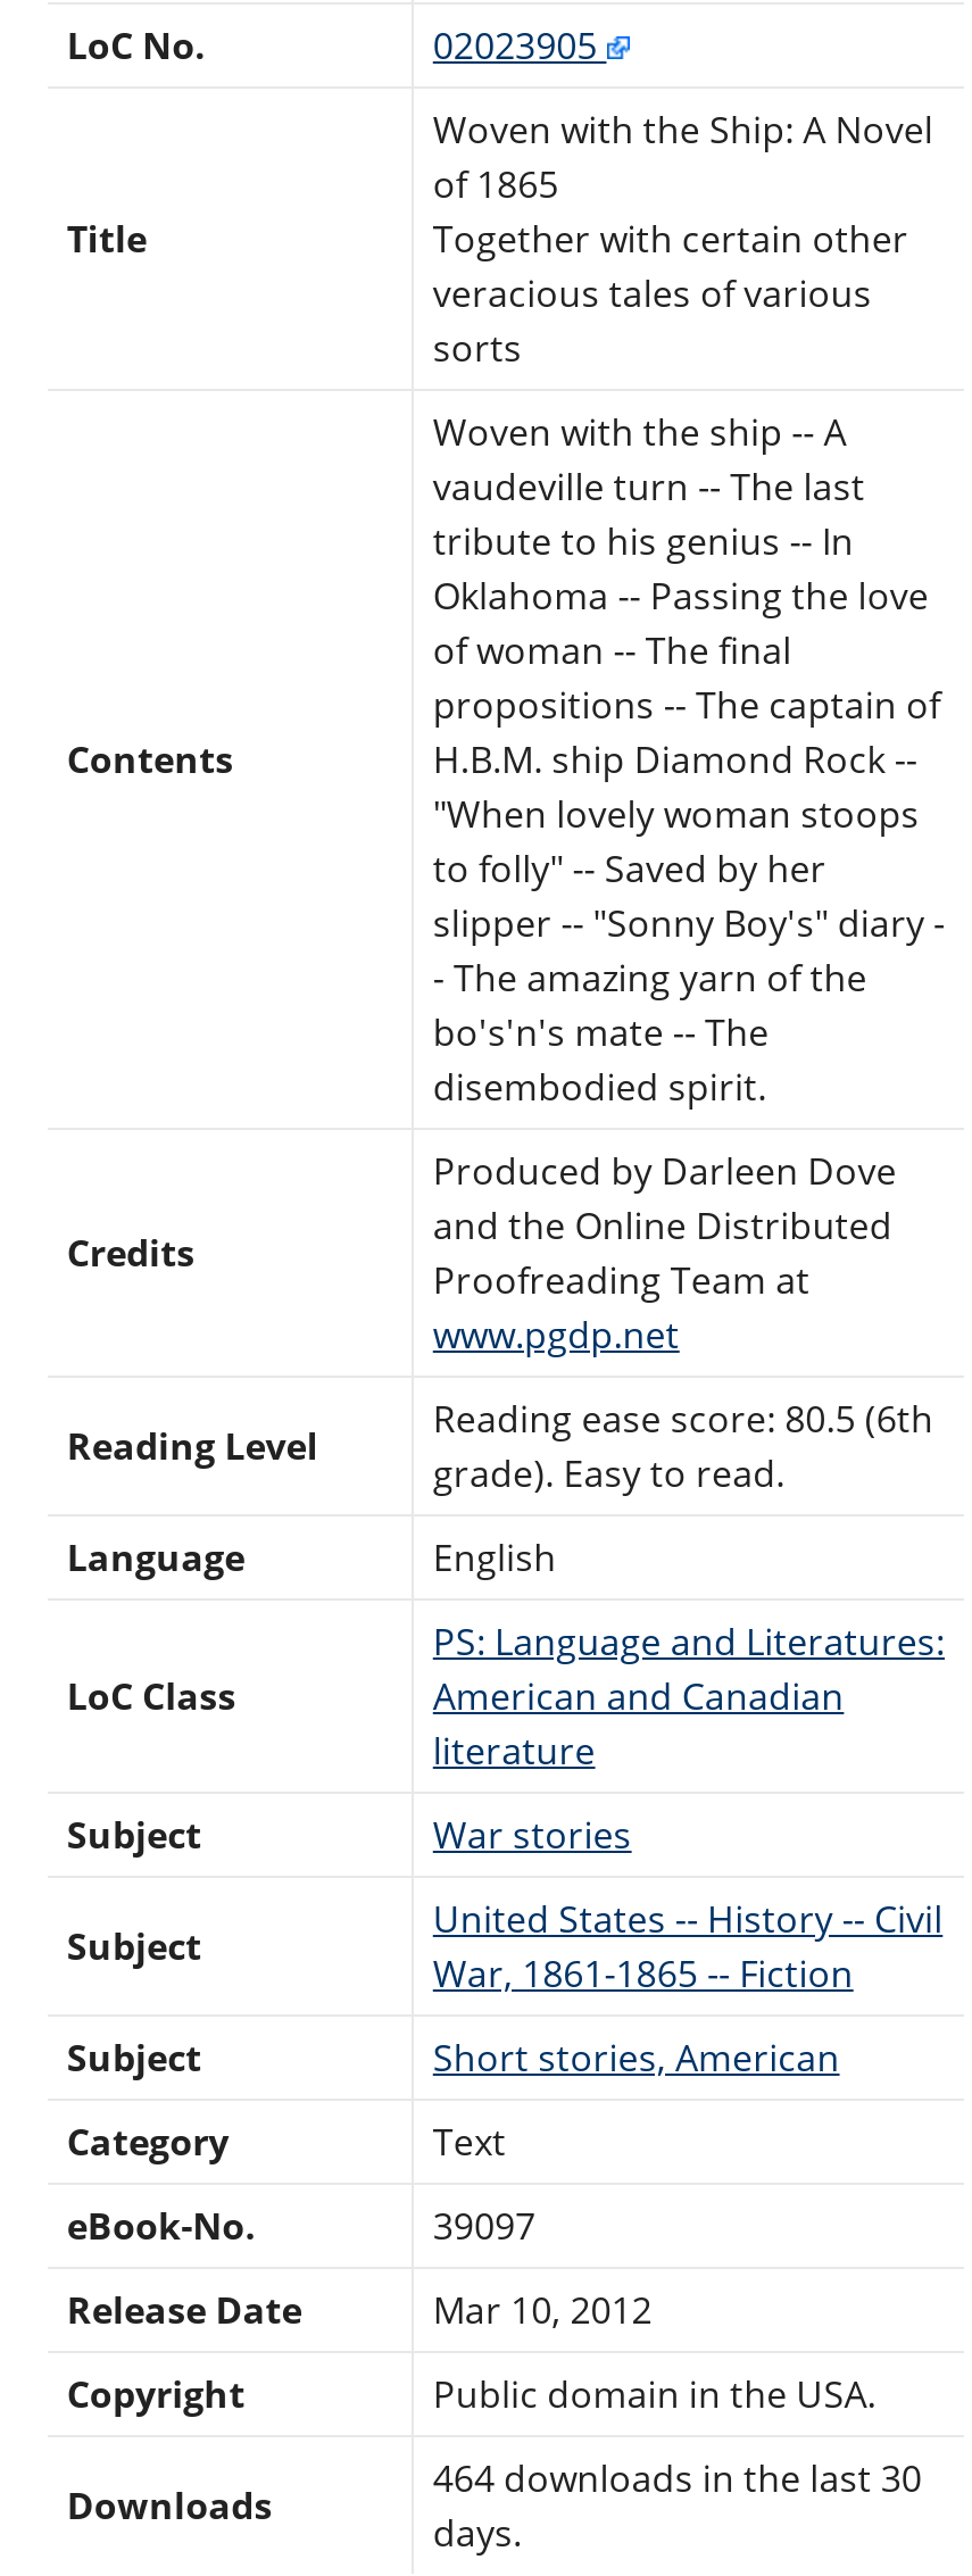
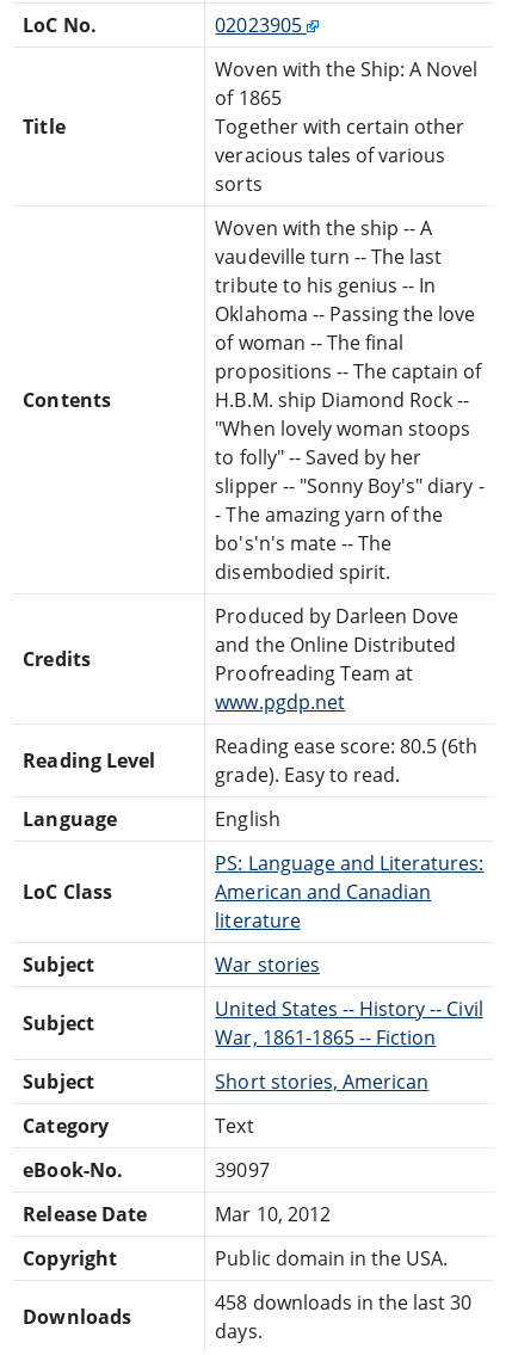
- 464 downloads in the last 30
+ 458 downloads in the last 30
